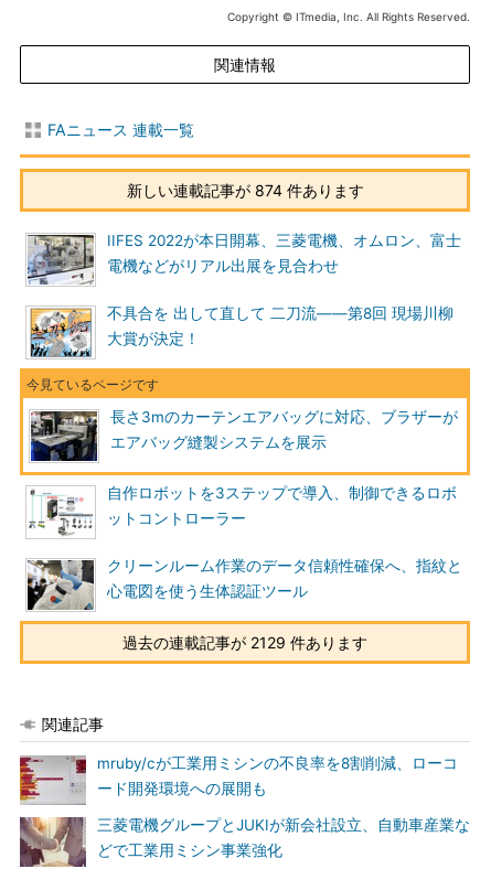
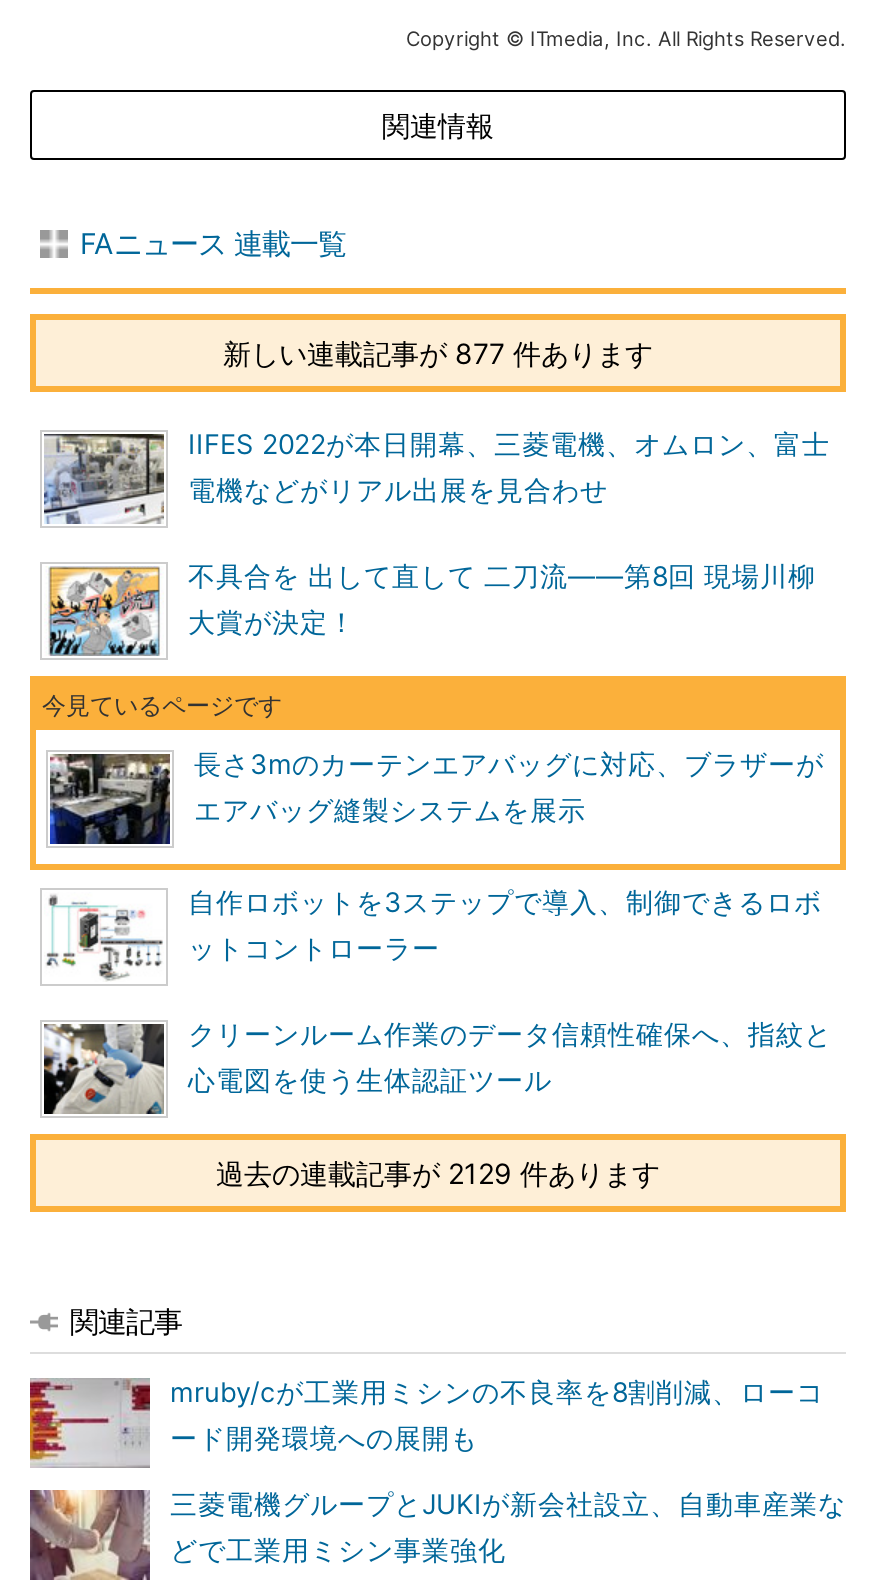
- 新しい連載記事が 874 件あります
+ 新しい連載記事が 877 件あります
